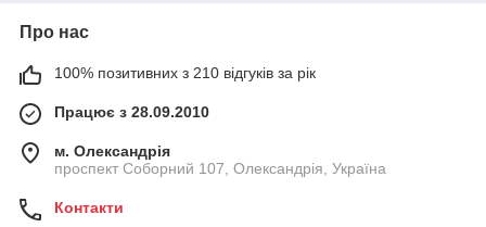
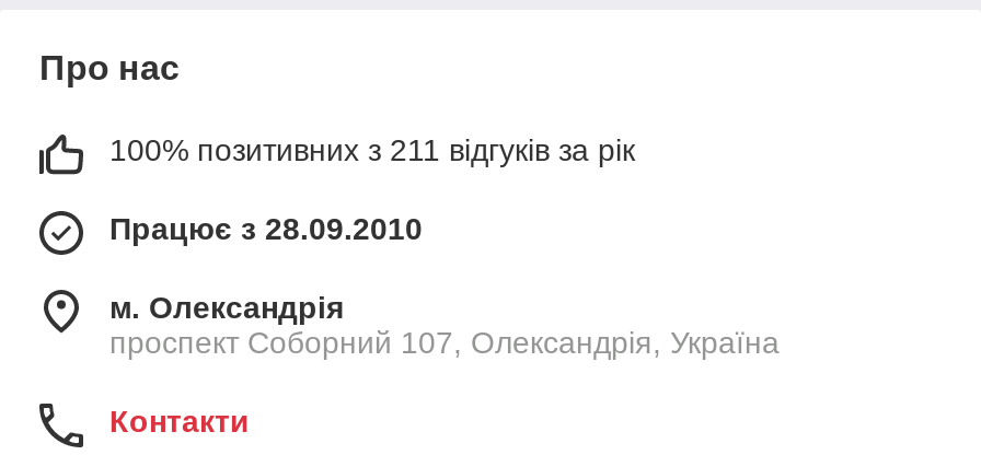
- 100% позитивних з 210 відгуків за рік
+ 100% позитивних з 211 відгуків за рік
